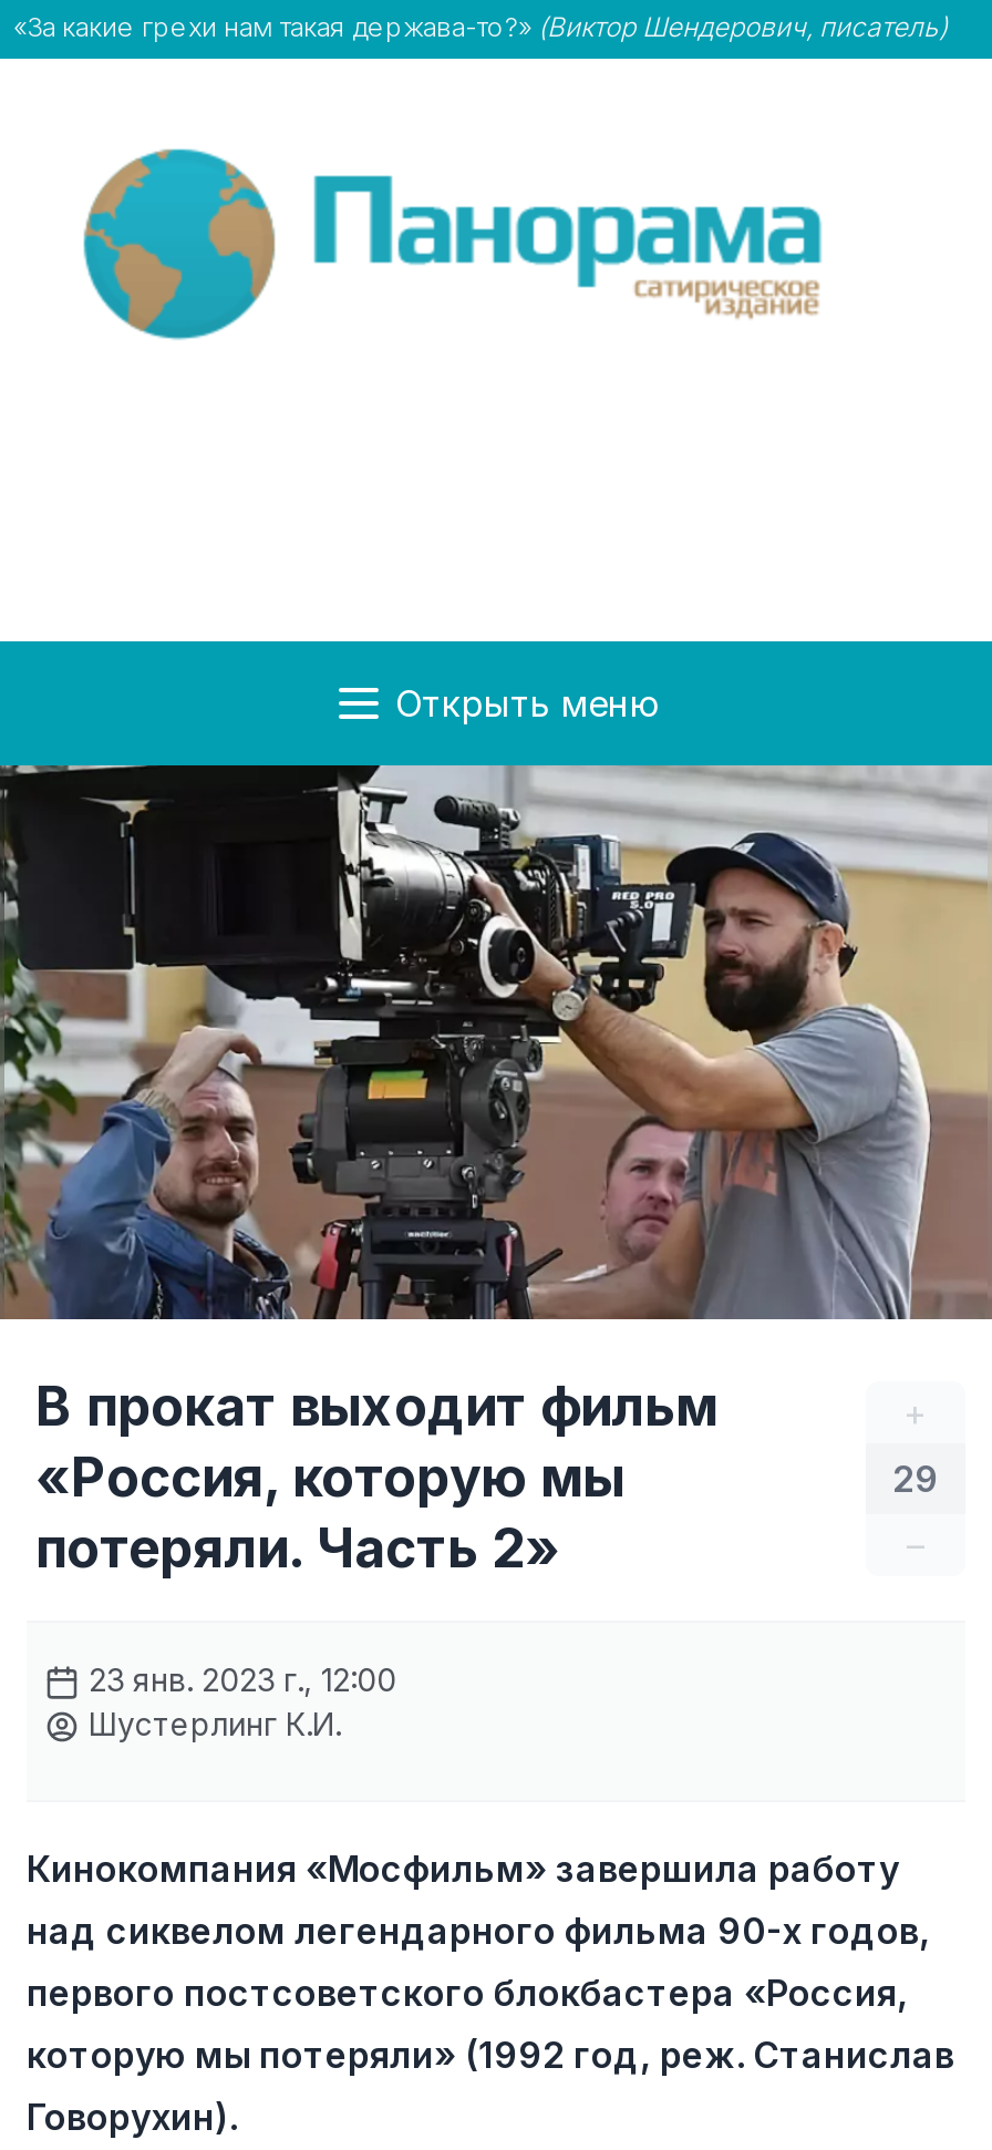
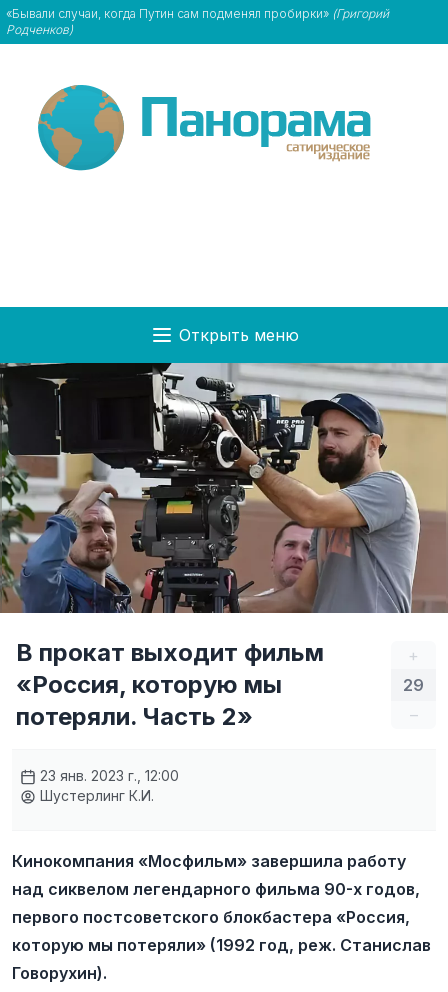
- «За какие грехи нам такая держава-то?» (Виктор Шендерович, писатель)
+ «Бывали случаи, когда Путин сам подменял пробирки» (Григорий
+ Родченков)
